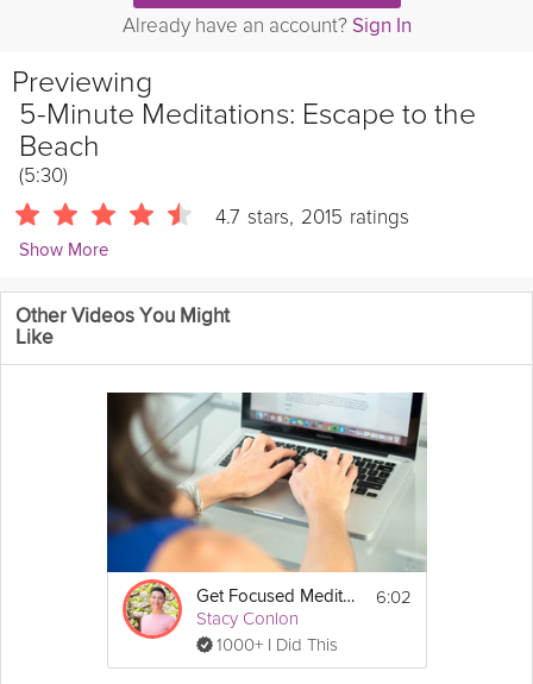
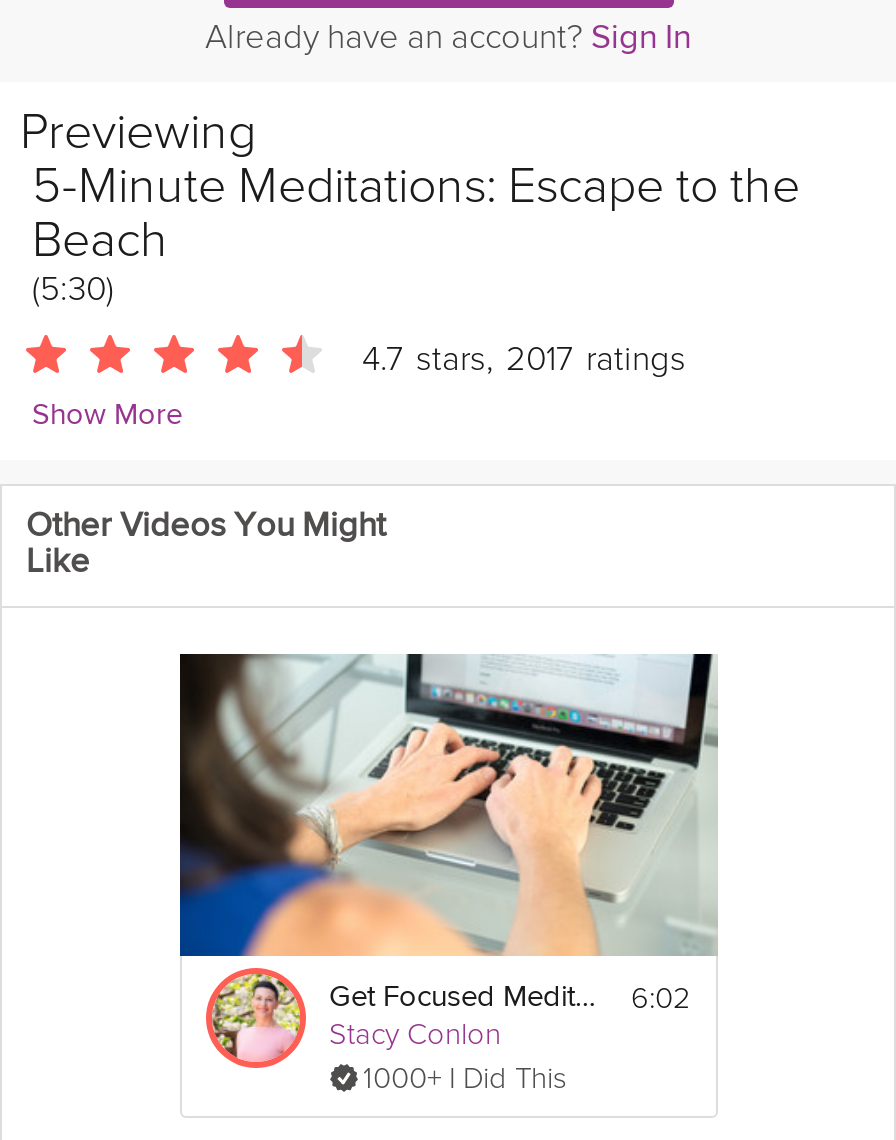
- 4.7 stars, 2015 ratings
+ 4.7 stars, 2017 ratings
